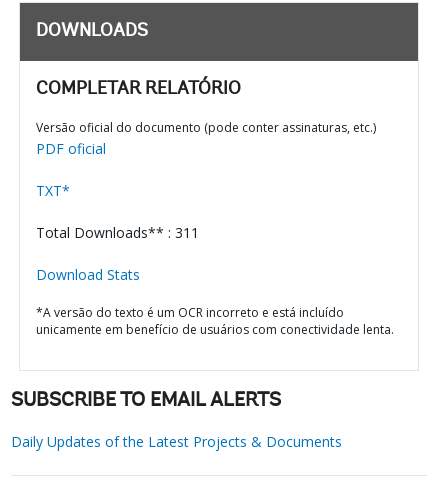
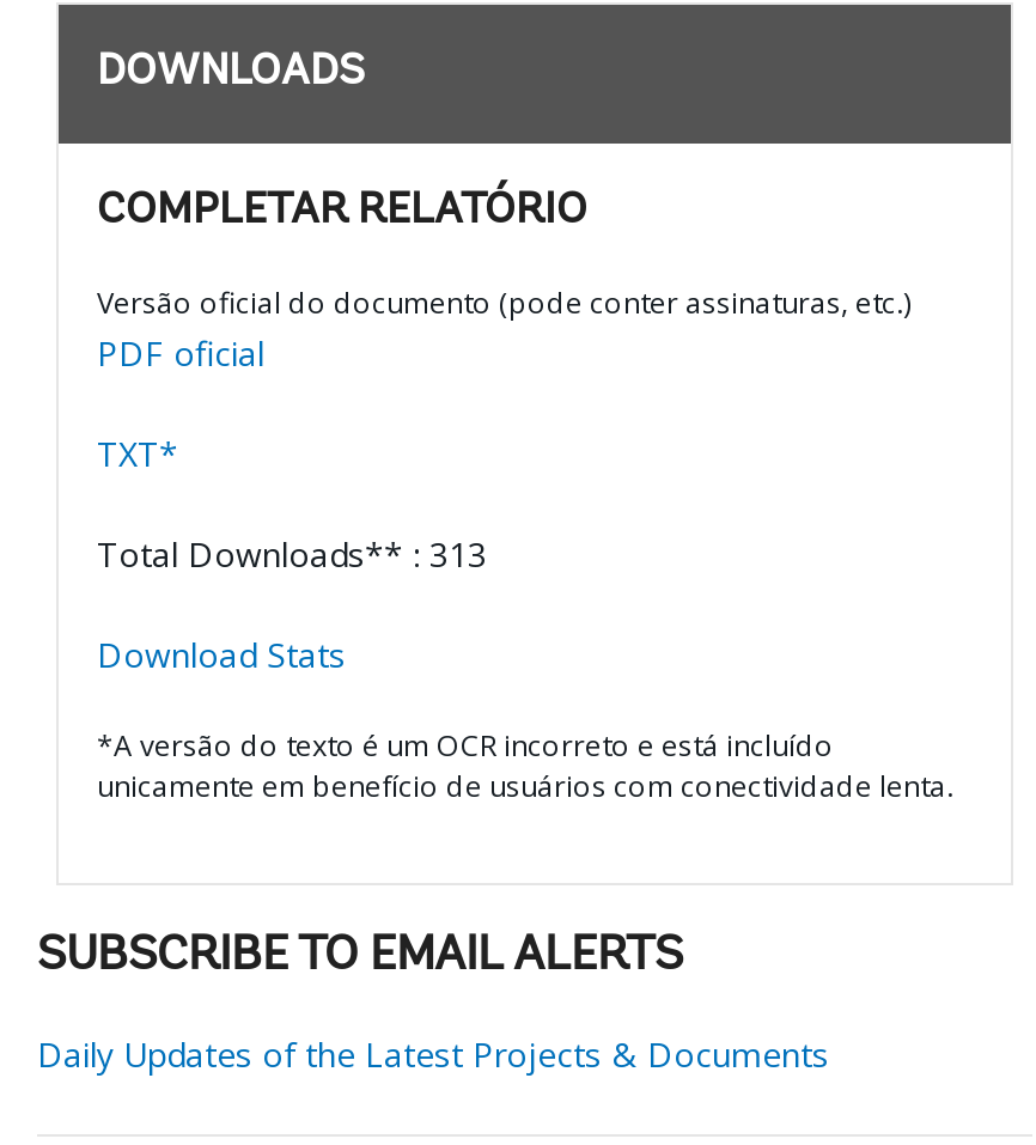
- Total Downloads** : 311
+ Total Downloads** : 313
